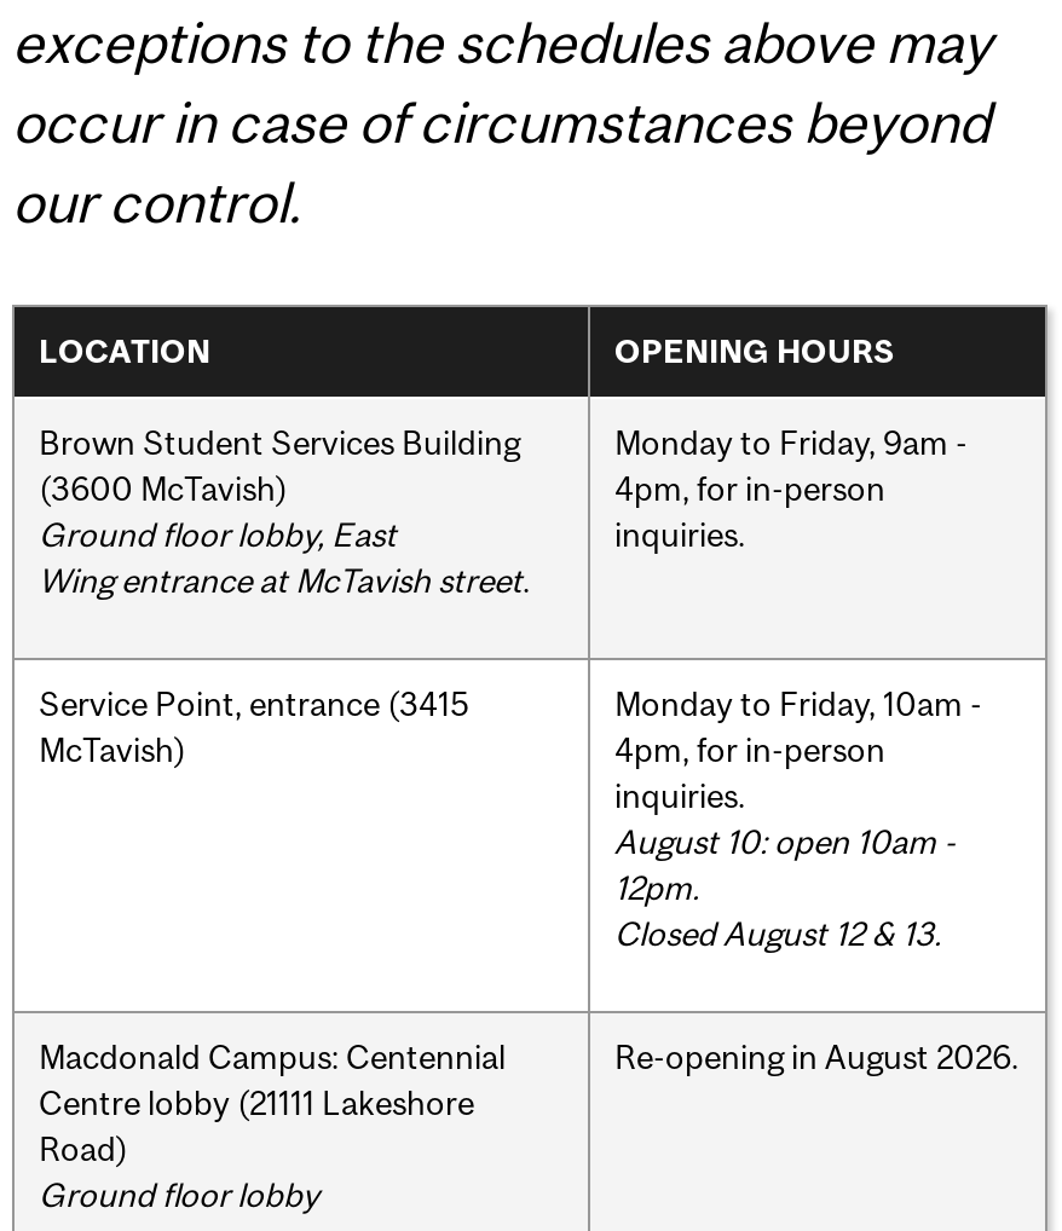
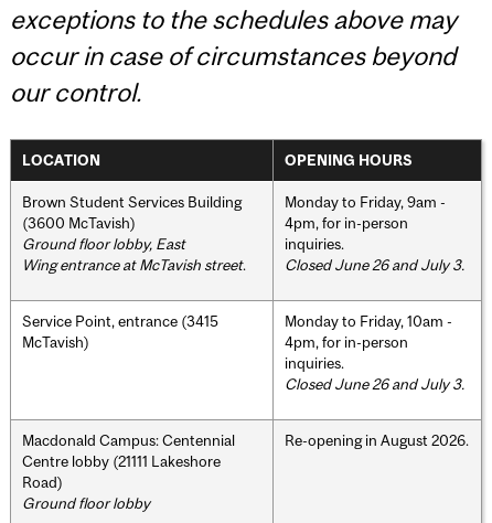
+ Closed June 26 and July 3.

- August 10: open 10am -
- 12pm.
- Closed August 12 & 13.
+ Closed June 26 and July 3.
